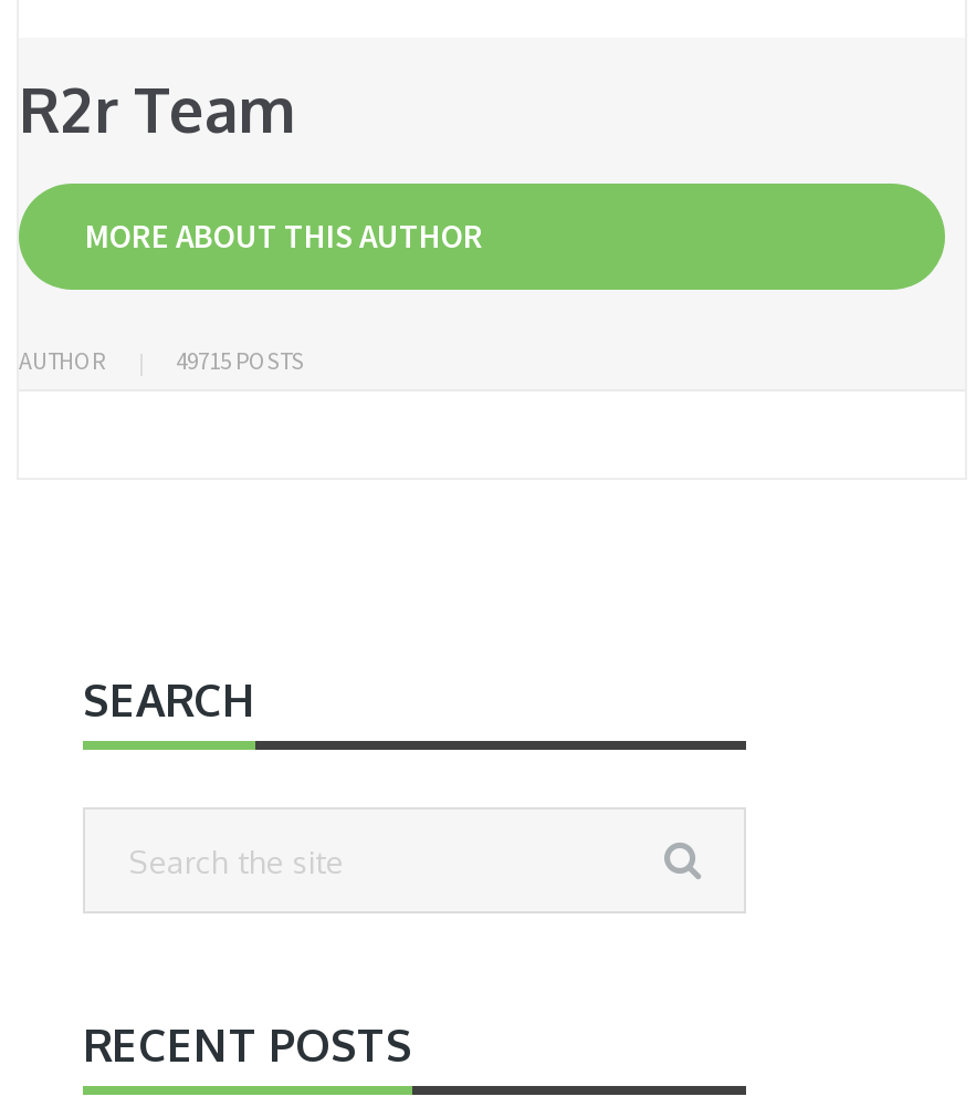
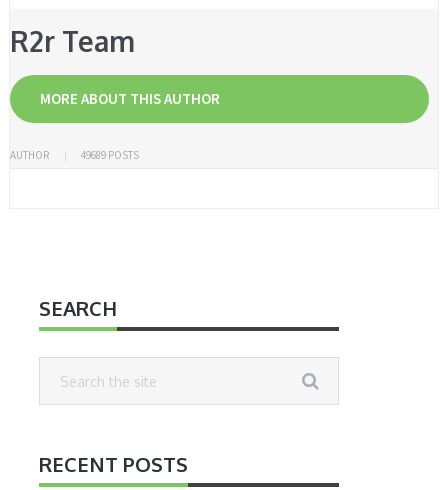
- 49715 POSTS
+ 49689 POSTS
